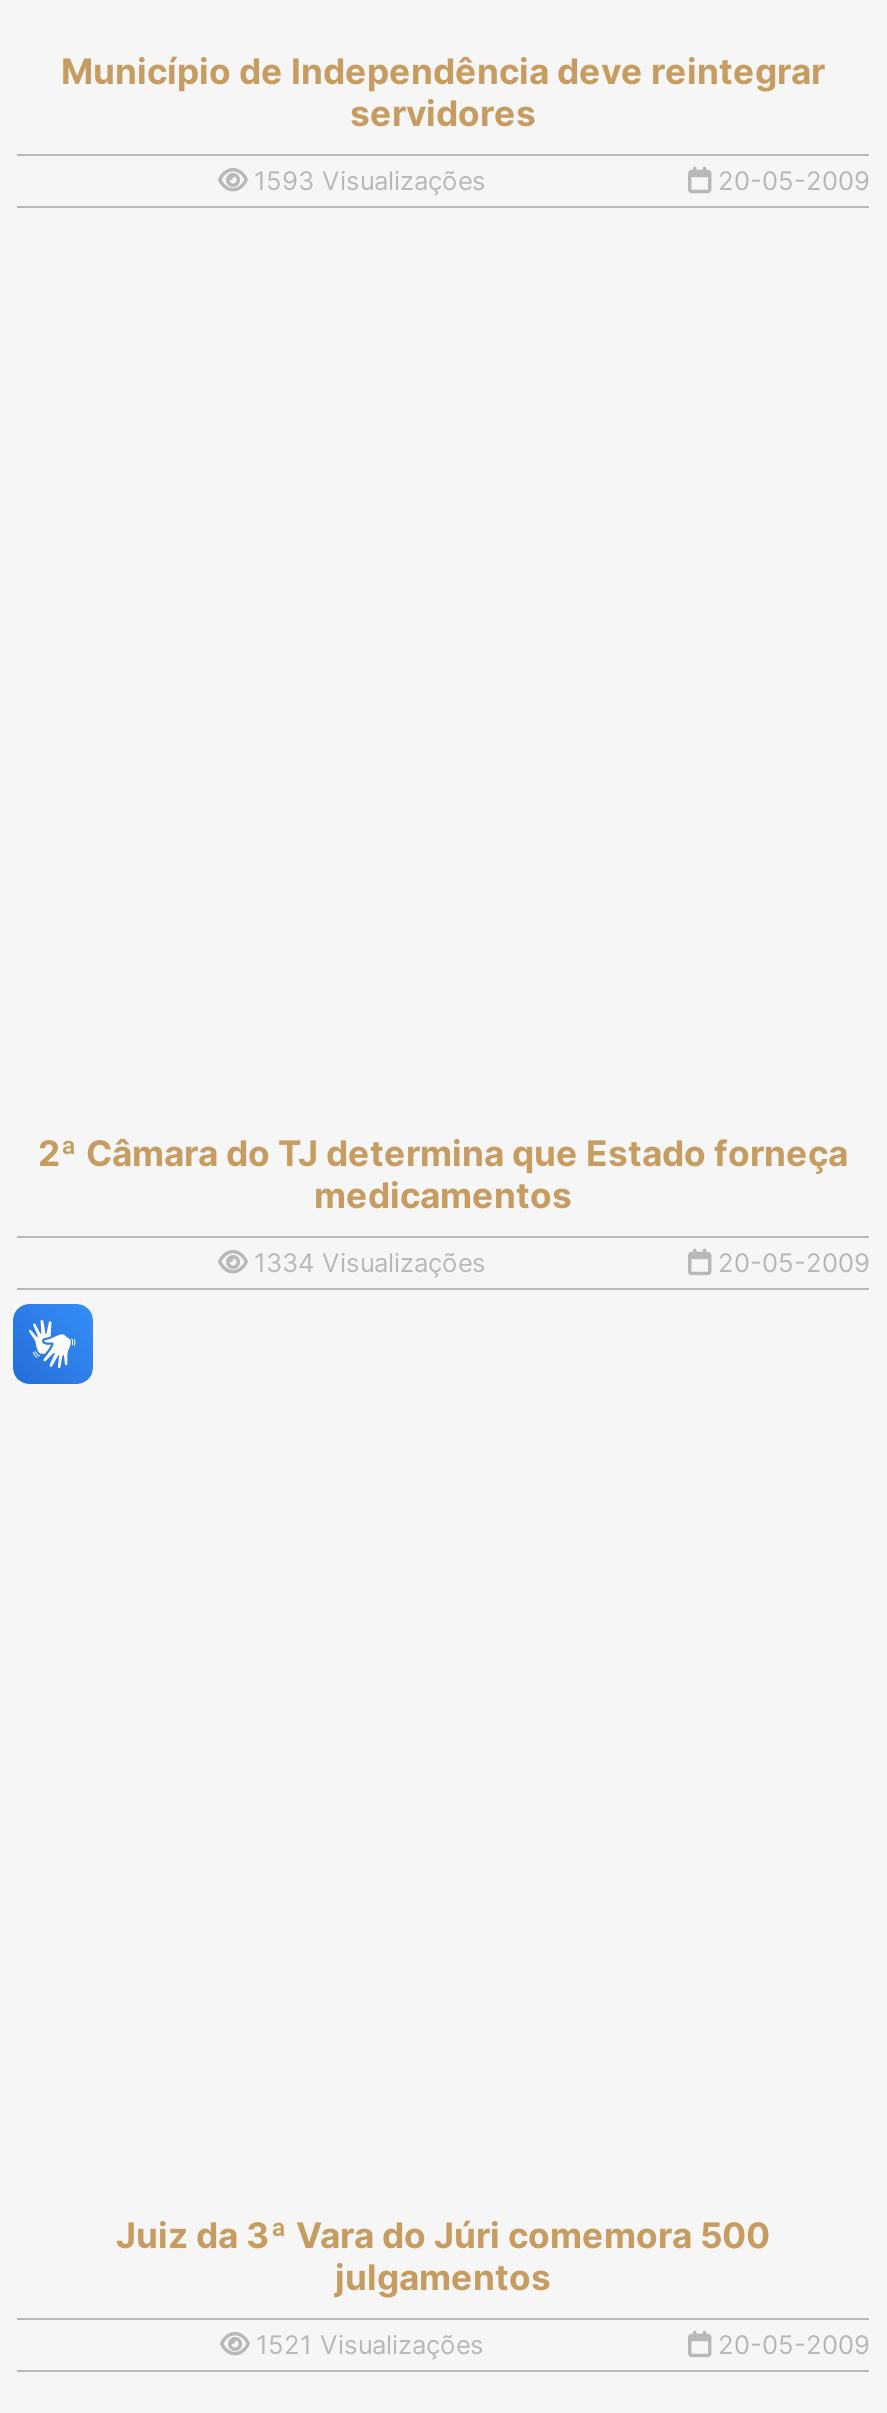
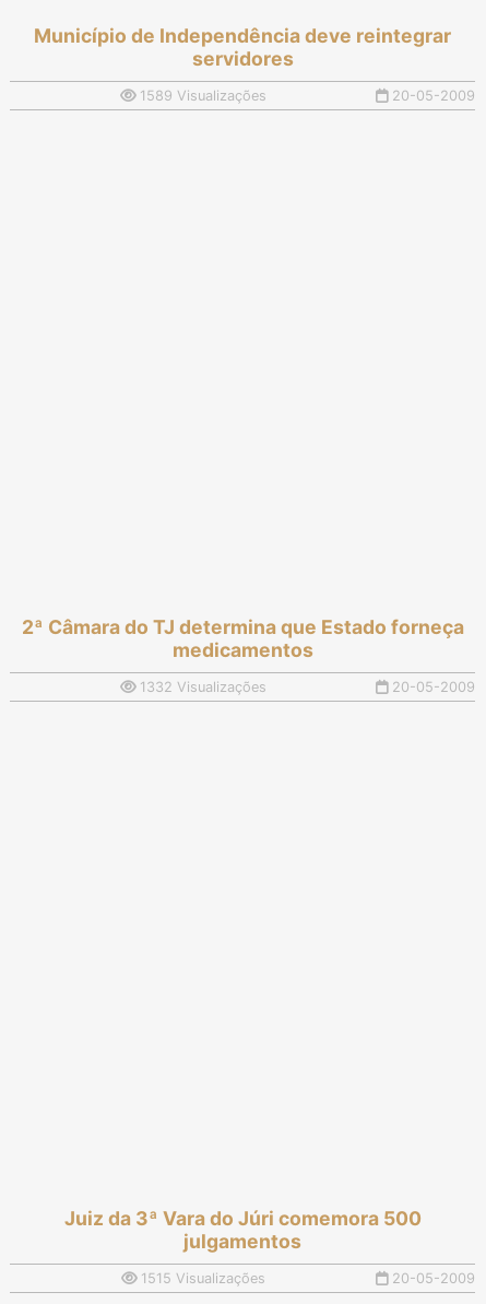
- 1593 Visualizações
+ 1589 Visualizações

- 1334 Visualizações
+ 1332 Visualizações

- [image]

- 1521 Visualizações
+ 1515 Visualizações
